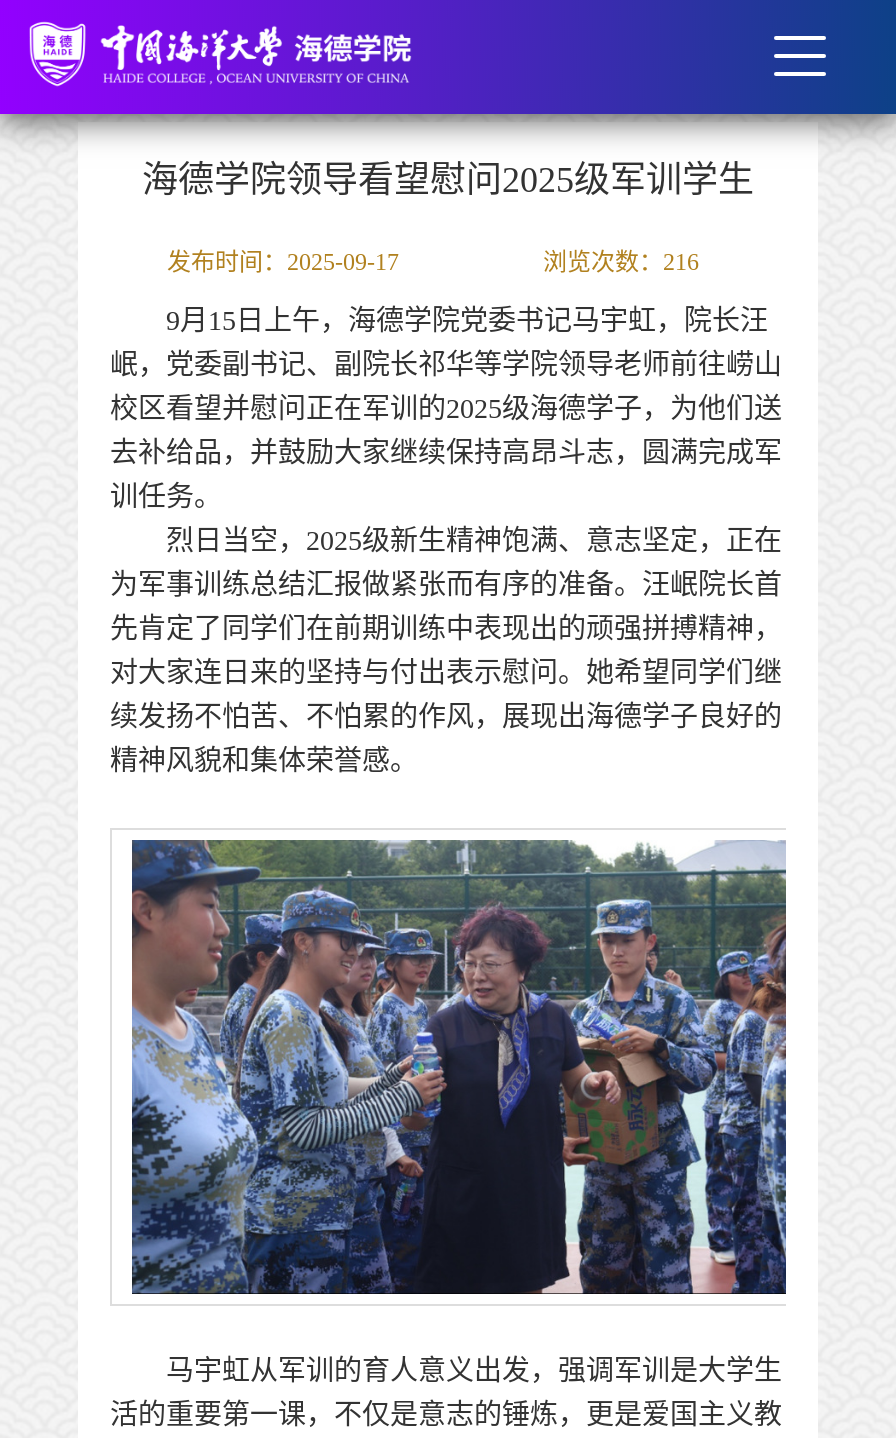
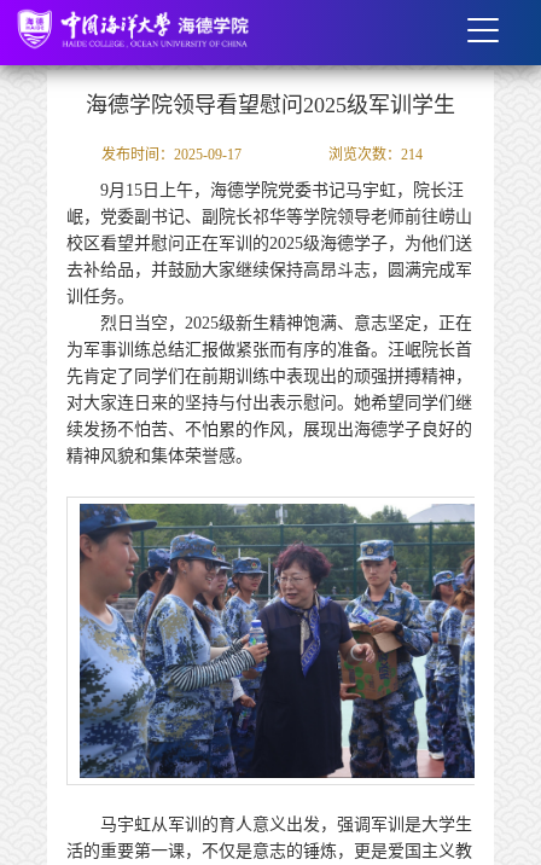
- 浏览次数：216
+ 浏览次数：214
